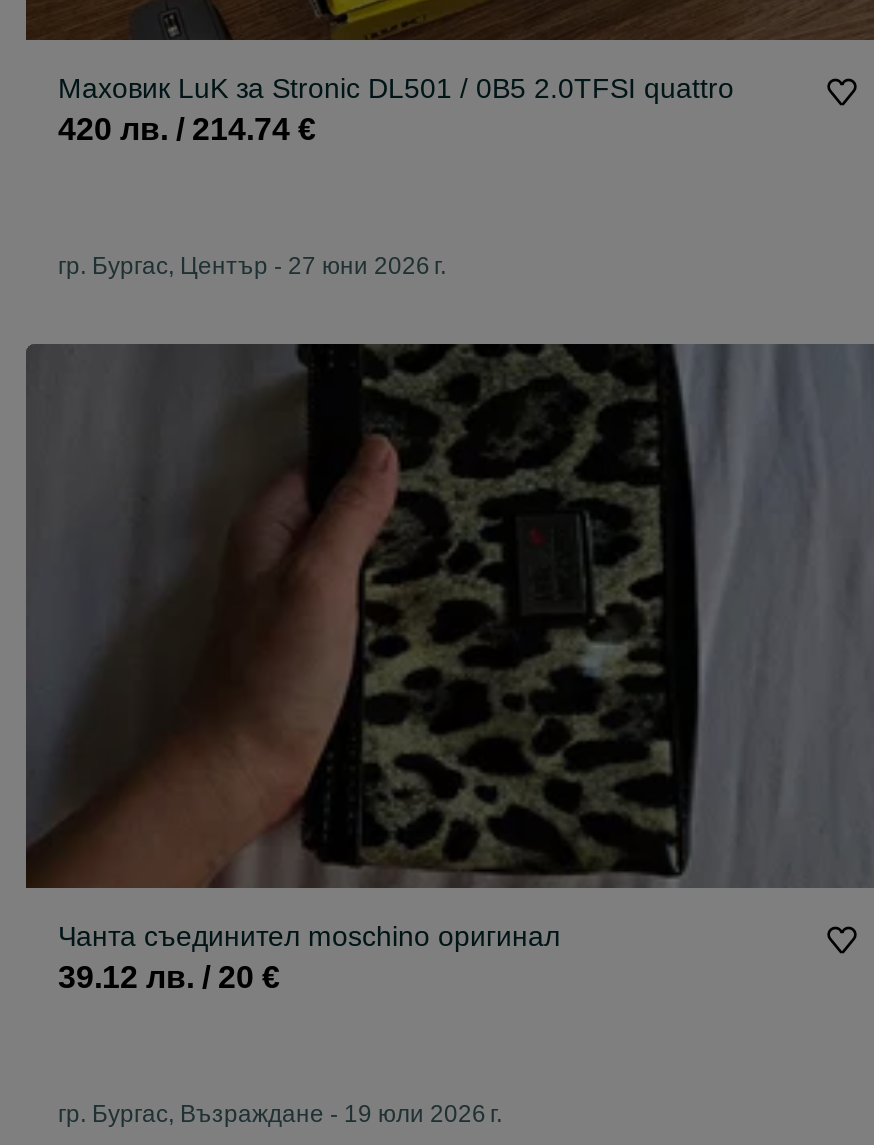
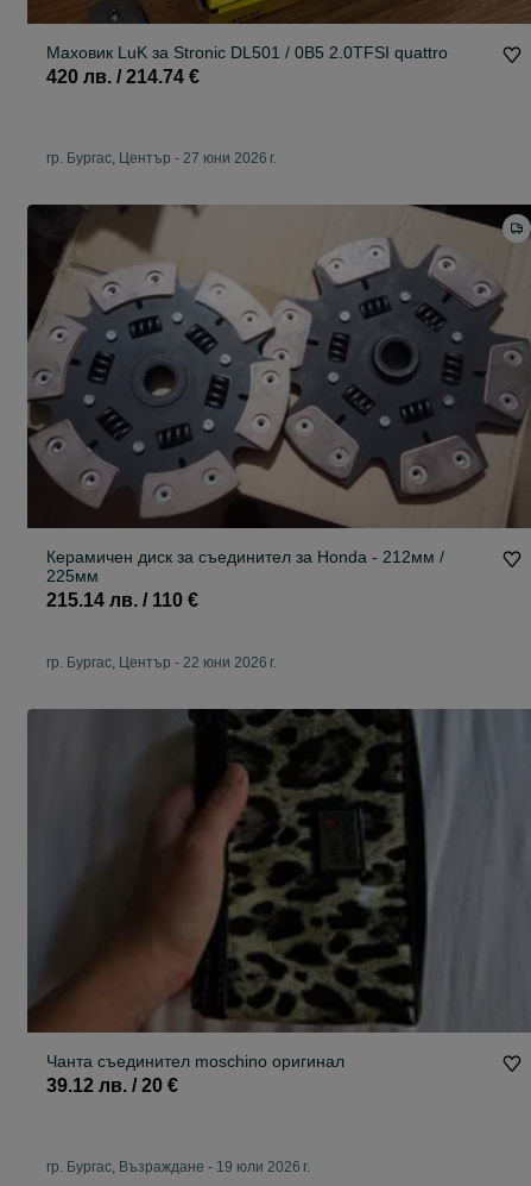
+ [image]
+ Керамичен диск за съединител за Honda - 212мм /
+ 225мм
+ 215.14 лв. / 110 €
+ гр. Бургас, Център - 22 юни 2026 г.
